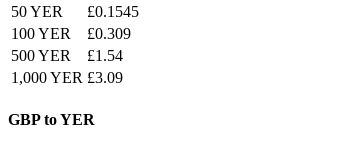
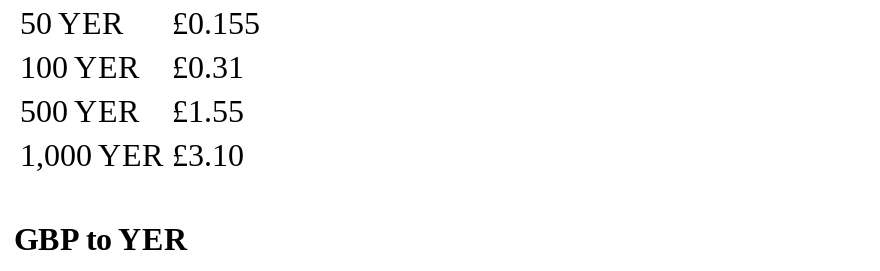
- 50 YER £0.1545
+ 50 YER £0.155

- 100 YER £0.309
+ 100 YER £0.31

- 500 YER £1.54
+ 500 YER £1.55

- 1,000 YER £3.09
+ 1,000 YER £3.10
